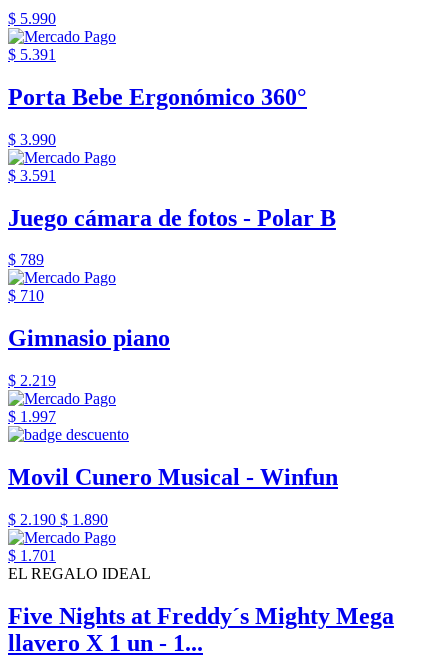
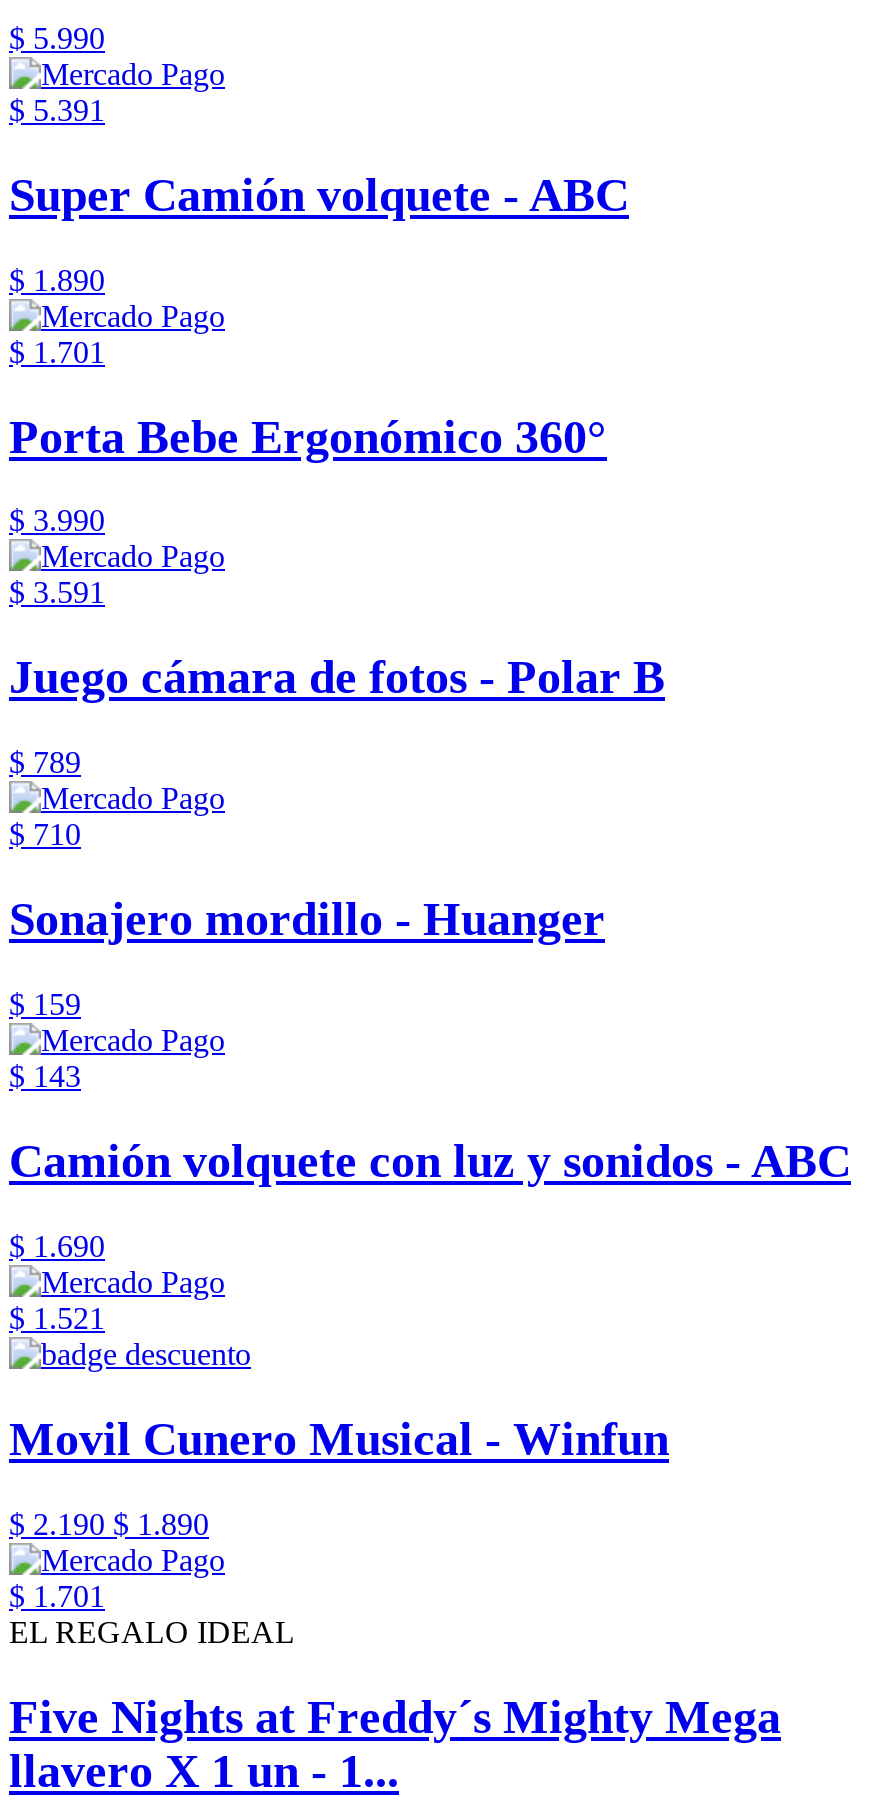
+ Super Camión volquete - ABC
+ $ 1.890
+ $ 1.701

- Gimnasio piano
- $ 2.219
- $ 1.997
+ Sonajero mordillo - Huanger
+ $ 159
+ $ 143
+ Camión volquete con luz y sonidos - ABC
+ $ 1.690
+ $ 1.521
